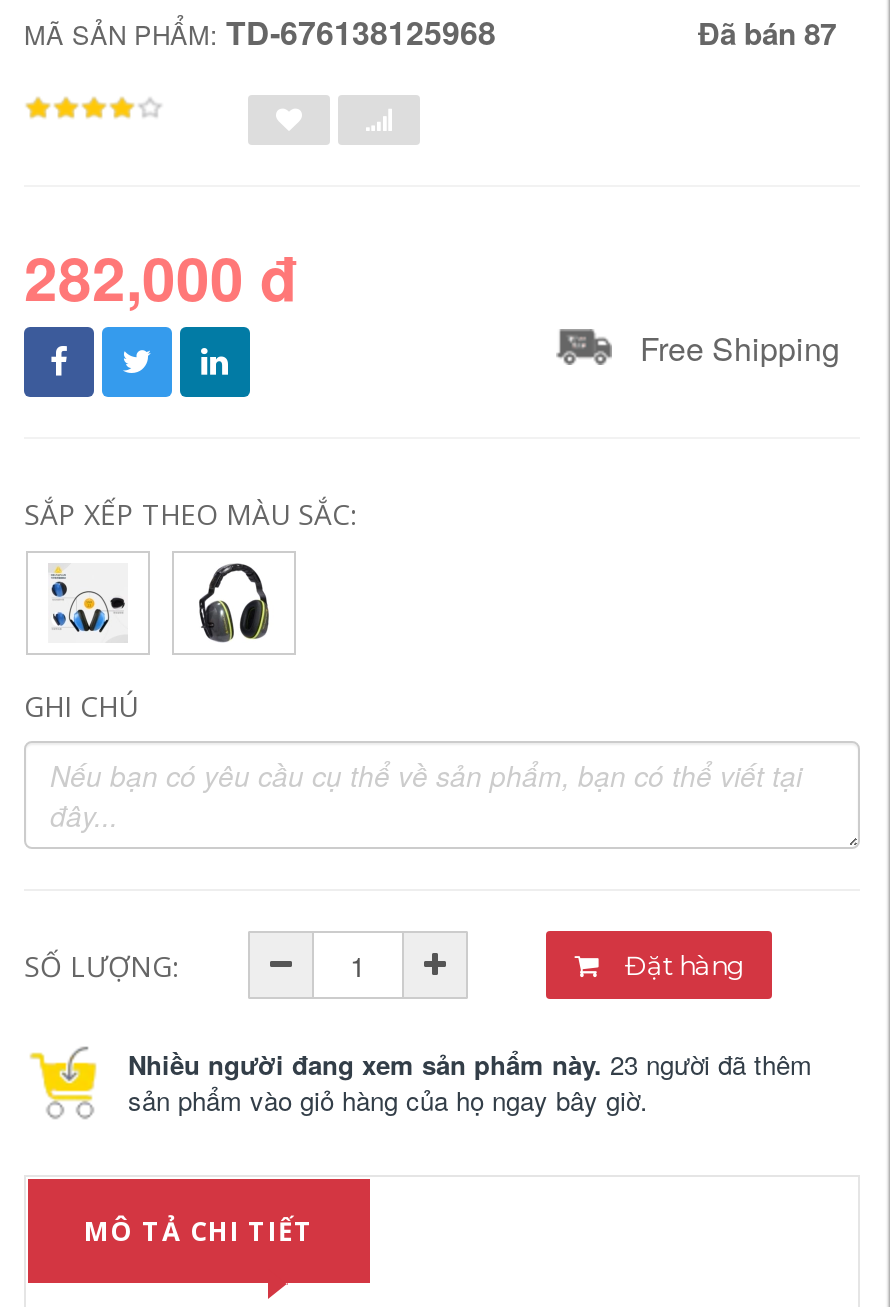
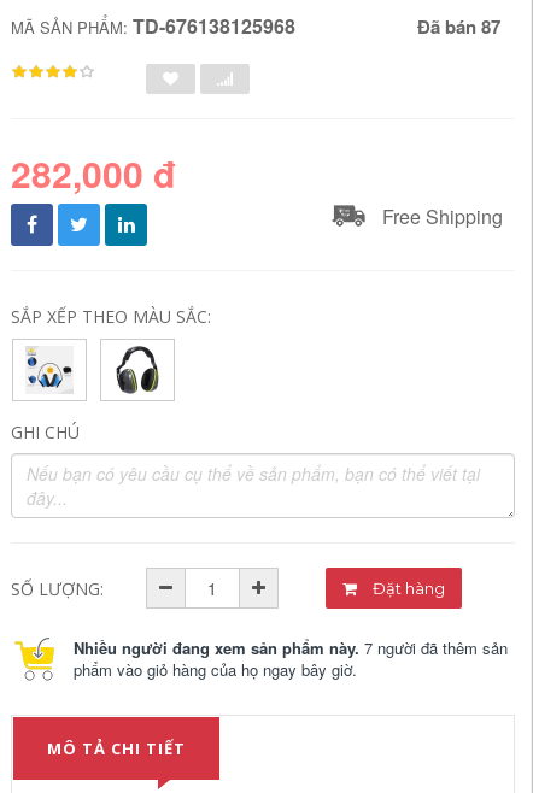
- Nhiều người đang xem sản phẩm này. 23 người đã thêm
- sản phẩm vào giỏ hàng của họ ngay bây giờ.
+ Nhiều người đang xem sản phẩm này. 7 người đã thêm sản
+ phẩm vào giỏ hàng của họ ngay bây giờ.
